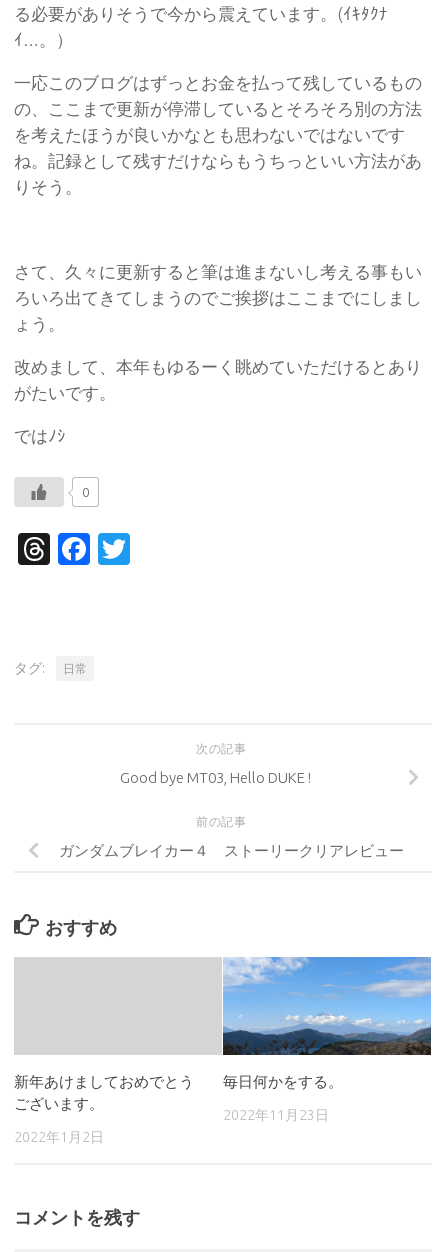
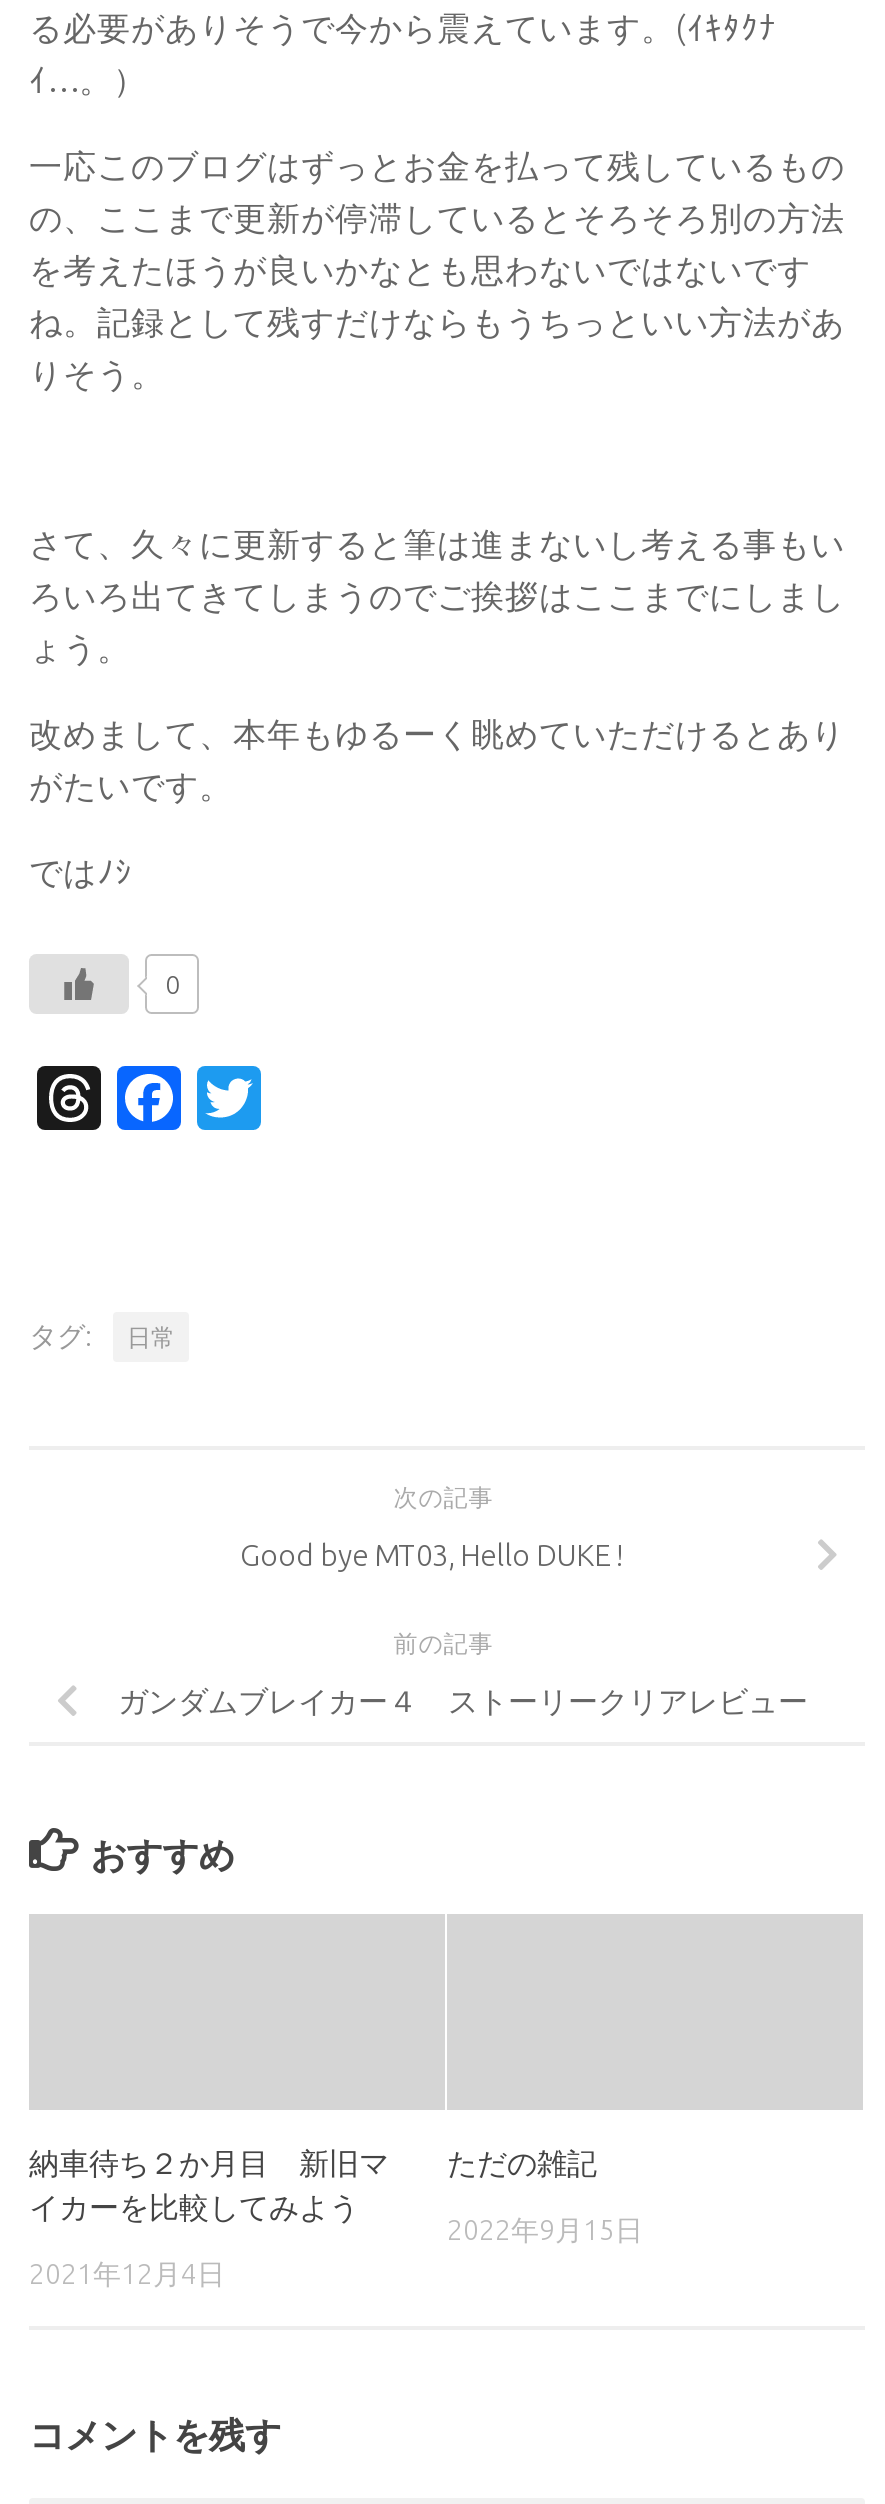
- [image]

- 新年あけましておめでとう
- ございます。
+ 納車待ち２か月目 新旧マ
+ イカーを比較してみよう

- 毎日何かをする。
+ ただの雑記

- 2022年11月23日
+ 2022年9月15日

- 2022年1月2日
+ 2021年12月4日
